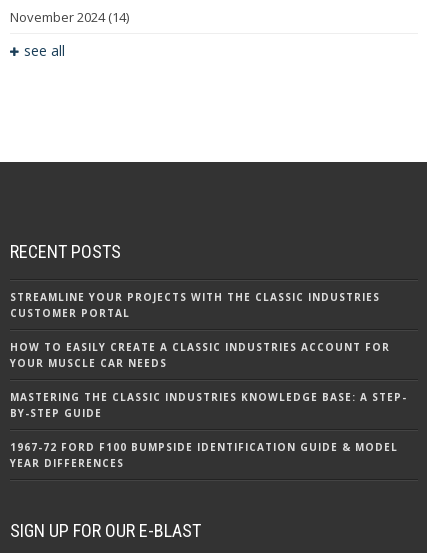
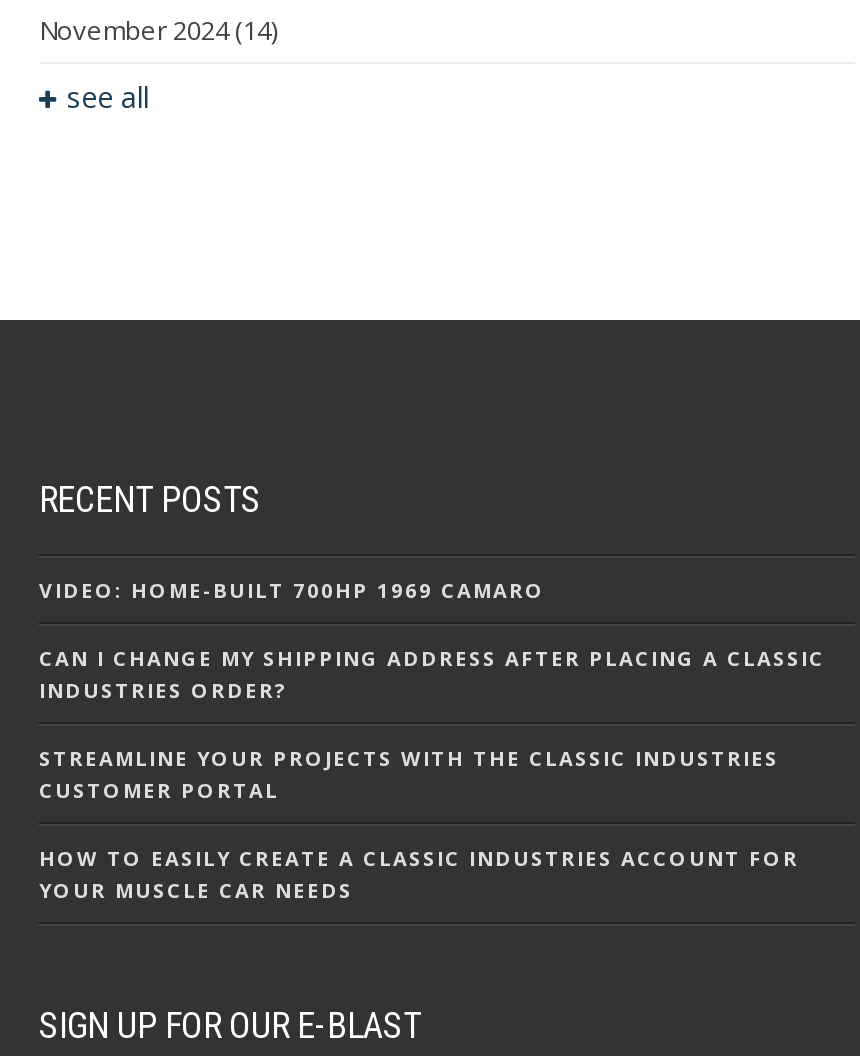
+ VIDEO: HOME-BUILT 700HP 1969 CAMARO
+ CAN I CHANGE MY SHIPPING ADDRESS AFTER PLACING A CLASSIC
+ INDUSTRIES ORDER?

moved down: STREAMLINE YOUR PROJECTS WITH THE CLASSIC INDUSTRIES | CUSTOMER PORTAL | HOW TO EASILY CREATE A CLASSIC INDUSTRIES ACCOUNT FOR | YOUR MUSCLE CAR NEEDS

- MASTERING THE CLASSIC INDUSTRIES KNOWLEDGE BASE: A STEP-
- BY-STEP GUIDE
- 1967-72 FORD F100 BUMPSIDE IDENTIFICATION GUIDE & MODEL
- YEAR DIFFERENCES
